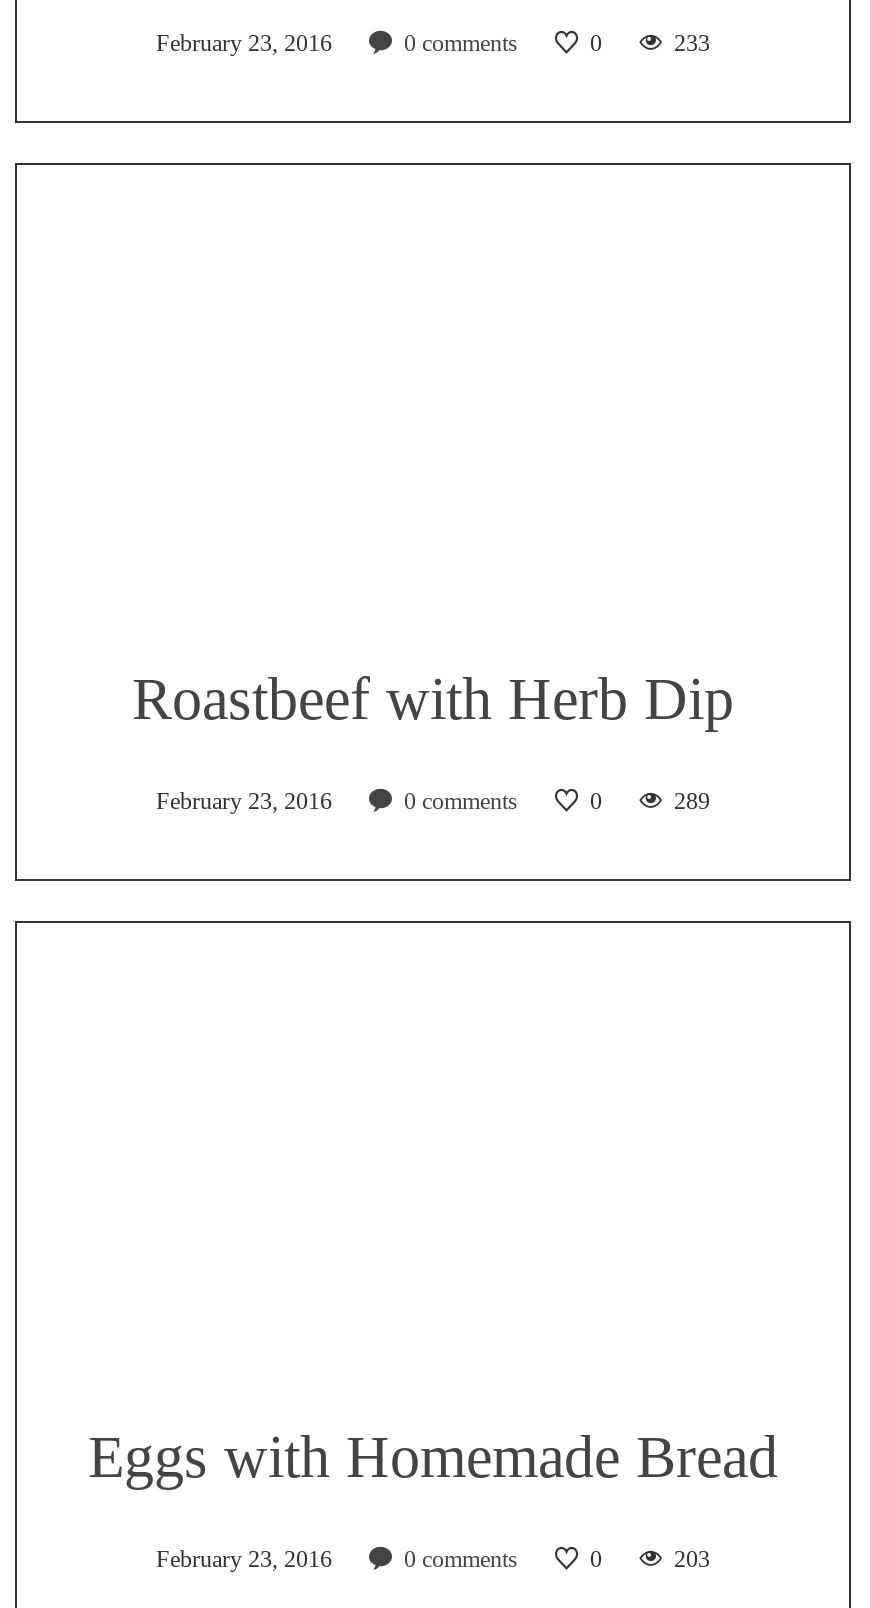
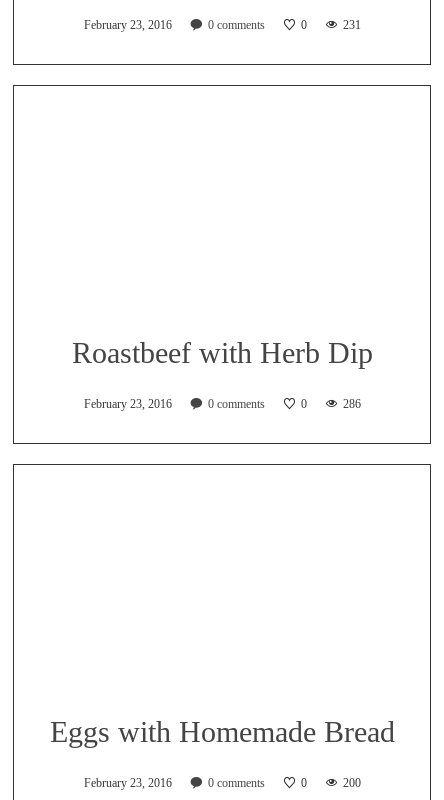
- 233
+ 231

- 289
+ 286

- 203
+ 200
